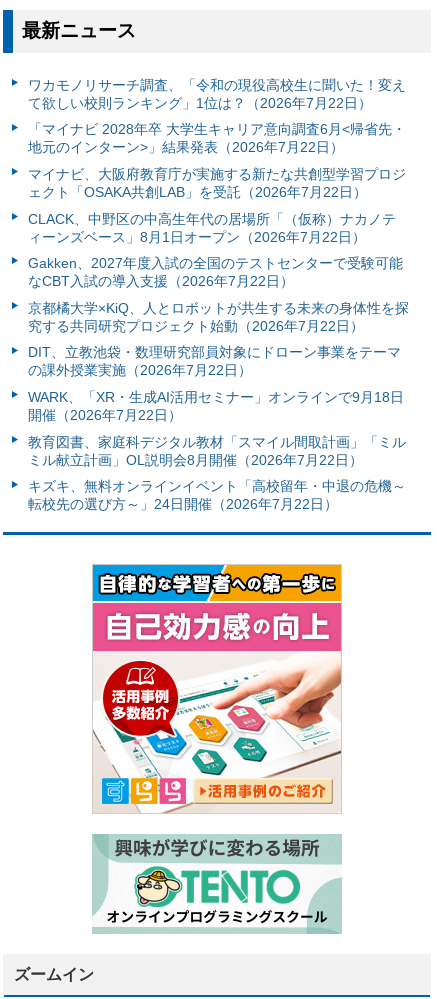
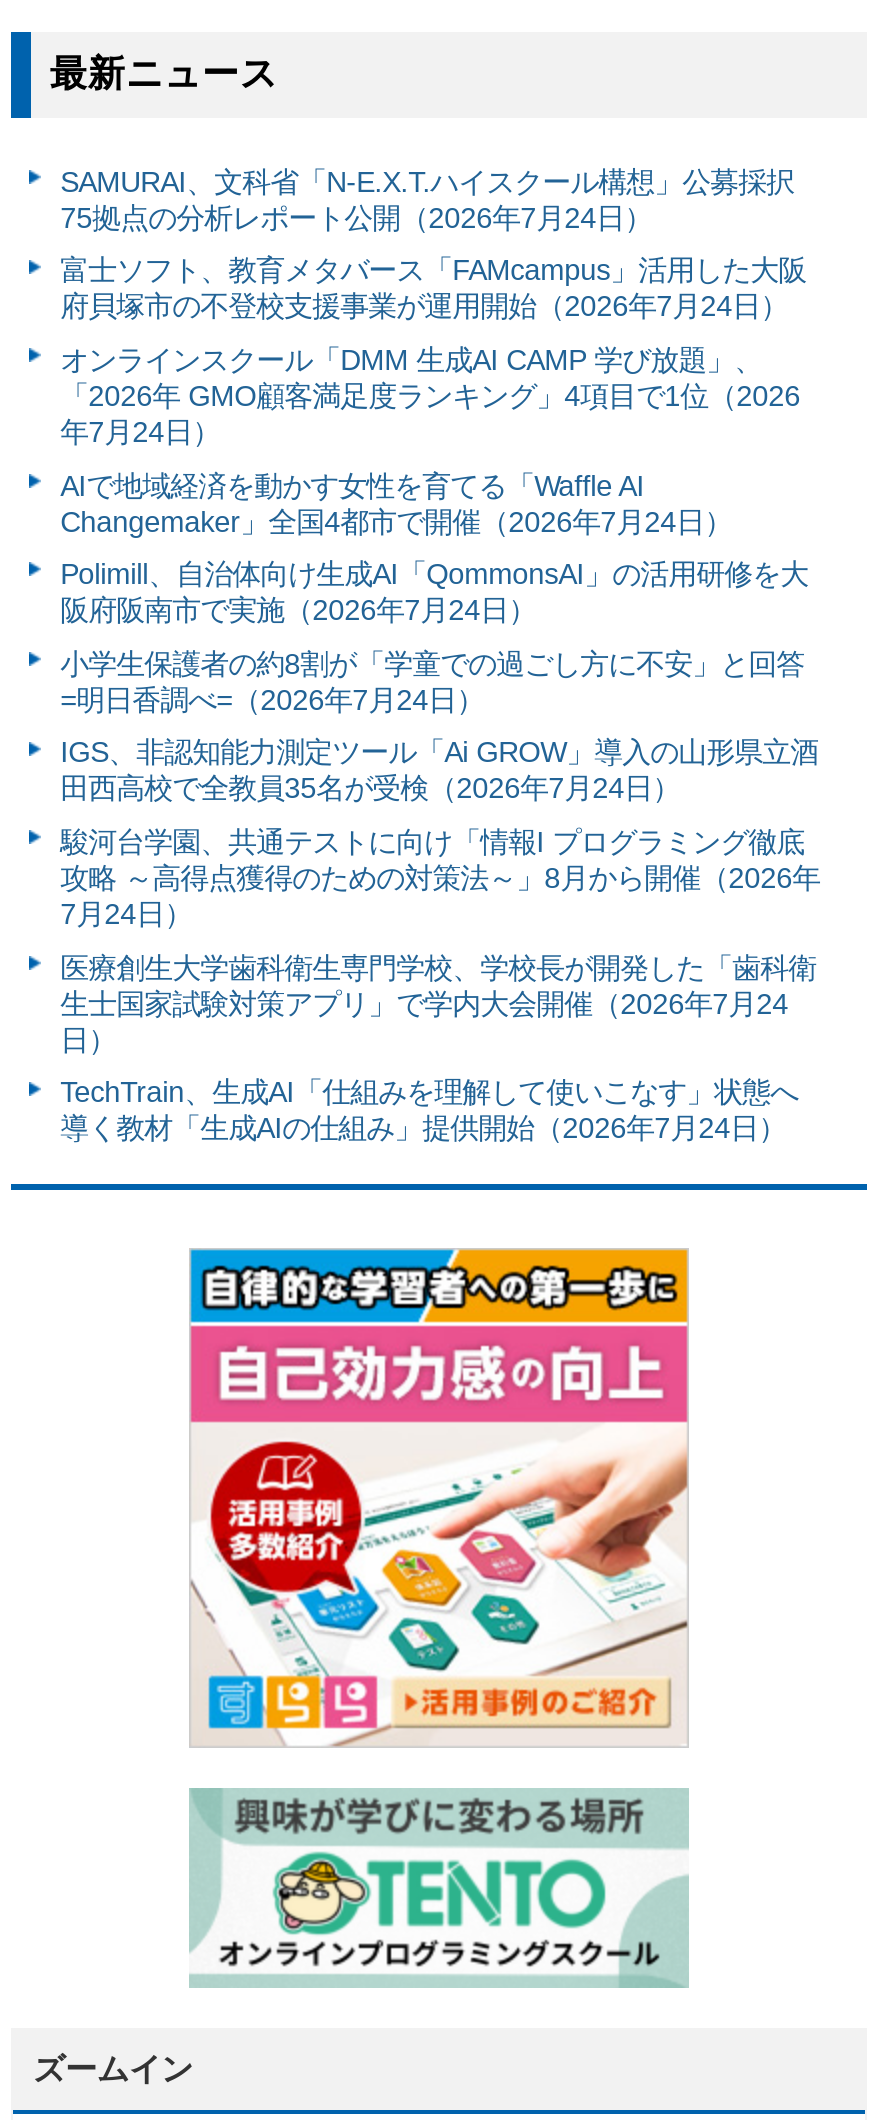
- ワカモノリサーチ調査、「令和の現役高校生に聞いた！変え
- て欲しい校則ランキング」1位は？（2026年7月22日）
+ SAMURAI、文科省「N-E.X.T.ハイスクール構想」公募採択
+ 75拠点の分析レポート公開（2026年7月24日）

- 「マイナビ 2028年卒 大学生キャリア意向調査6月<帰省先・
- 地元のインターン>」結果発表（2026年7月22日）
+ 富⼠ソフト、教育メタバース「FAMcampus」活用した大阪
+ 府貝塚市の不登校支援事業が運用開始（2026年7月24日）

- マイナビ、大阪府教育庁が実施する新たな共創型学習プロジ
- ェクト「OSAKA共創LAB」を受託（2026年7月22日）
+ オンラインスクール「DMM 生成AI CAMP 学び放題」、
+ 「2026年 GMO顧客満足度ランキング」4項目で1位（2026
+ 年7月24日）

- CLACK、中野区の中高生年代の居場所「（仮称）ナカノテ
- ィーンズベース」8月1日オープン（2026年7月22日）
+ AIで地域経済を動かす女性を育てる「Waffle AI
+ Changemaker」全国4都市で開催（2026年7月24日）

- Gakken、2027年度入試の全国のテストセンターで受験可能
- なCBT入試の導入支援（2026年7月22日）
+ Polimill、自治体向け生成AI「QommonsAI」の活用研修を大
+ 阪府阪南市で実施（2026年7月24日）

- 京都橘大学×KiQ、人とロボットが共生する未来の身体性を探
- 究する共同研究プロジェクト始動（2026年7月22日）
+ 小学生保護者の約8割が「学童での過ごし方に不安」と回答
+ =明日香調べ=（2026年7月24日）

- DIT、立教池袋・数理研究部員対象にドローン事業をテーマ
- の課外授業実施（2026年7月22日）
+ IGS、非認知能力測定ツール「Ai GROW」導入の山形県立酒
+ 田西高校で全教員35名が受検（2026年7月24日）

- WARK、「XR・生成AI活用セミナー」オンラインで9月18日
- 開催（2026年7月22日）
+ 駿河台学園、共通テストに向け「情報I プログラミング徹底
+ 攻略 ～高得点獲得のための対策法～」8月から開催（2026年
+ 7月24日）

- 教育図書、家庭科デジタル教材「スマイル間取計画」「ミル
- ミル献立計画」OL説明会8月開催（2026年7月22日）
+ 医療創生大学歯科衛生専門学校、学校長が開発した「歯科衛
+ 生士国家試験対策アプリ」で学内大会開催（2026年7月24
+ 日）

- キズキ、無料オンラインイベント「高校留年・中退の危機～
- 転校先の選び方～」24日開催（2026年7月22日）
+ TechTrain、生成AI「仕組みを理解して使いこなす」状態へ
+ 導く教材「生成AIの仕組み」提供開始（2026年7月24日）
